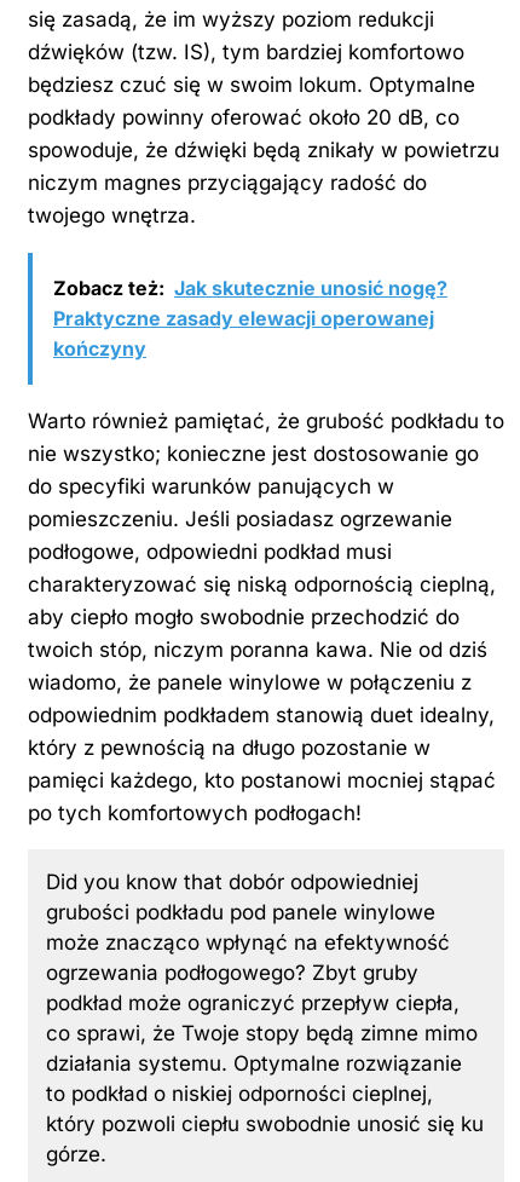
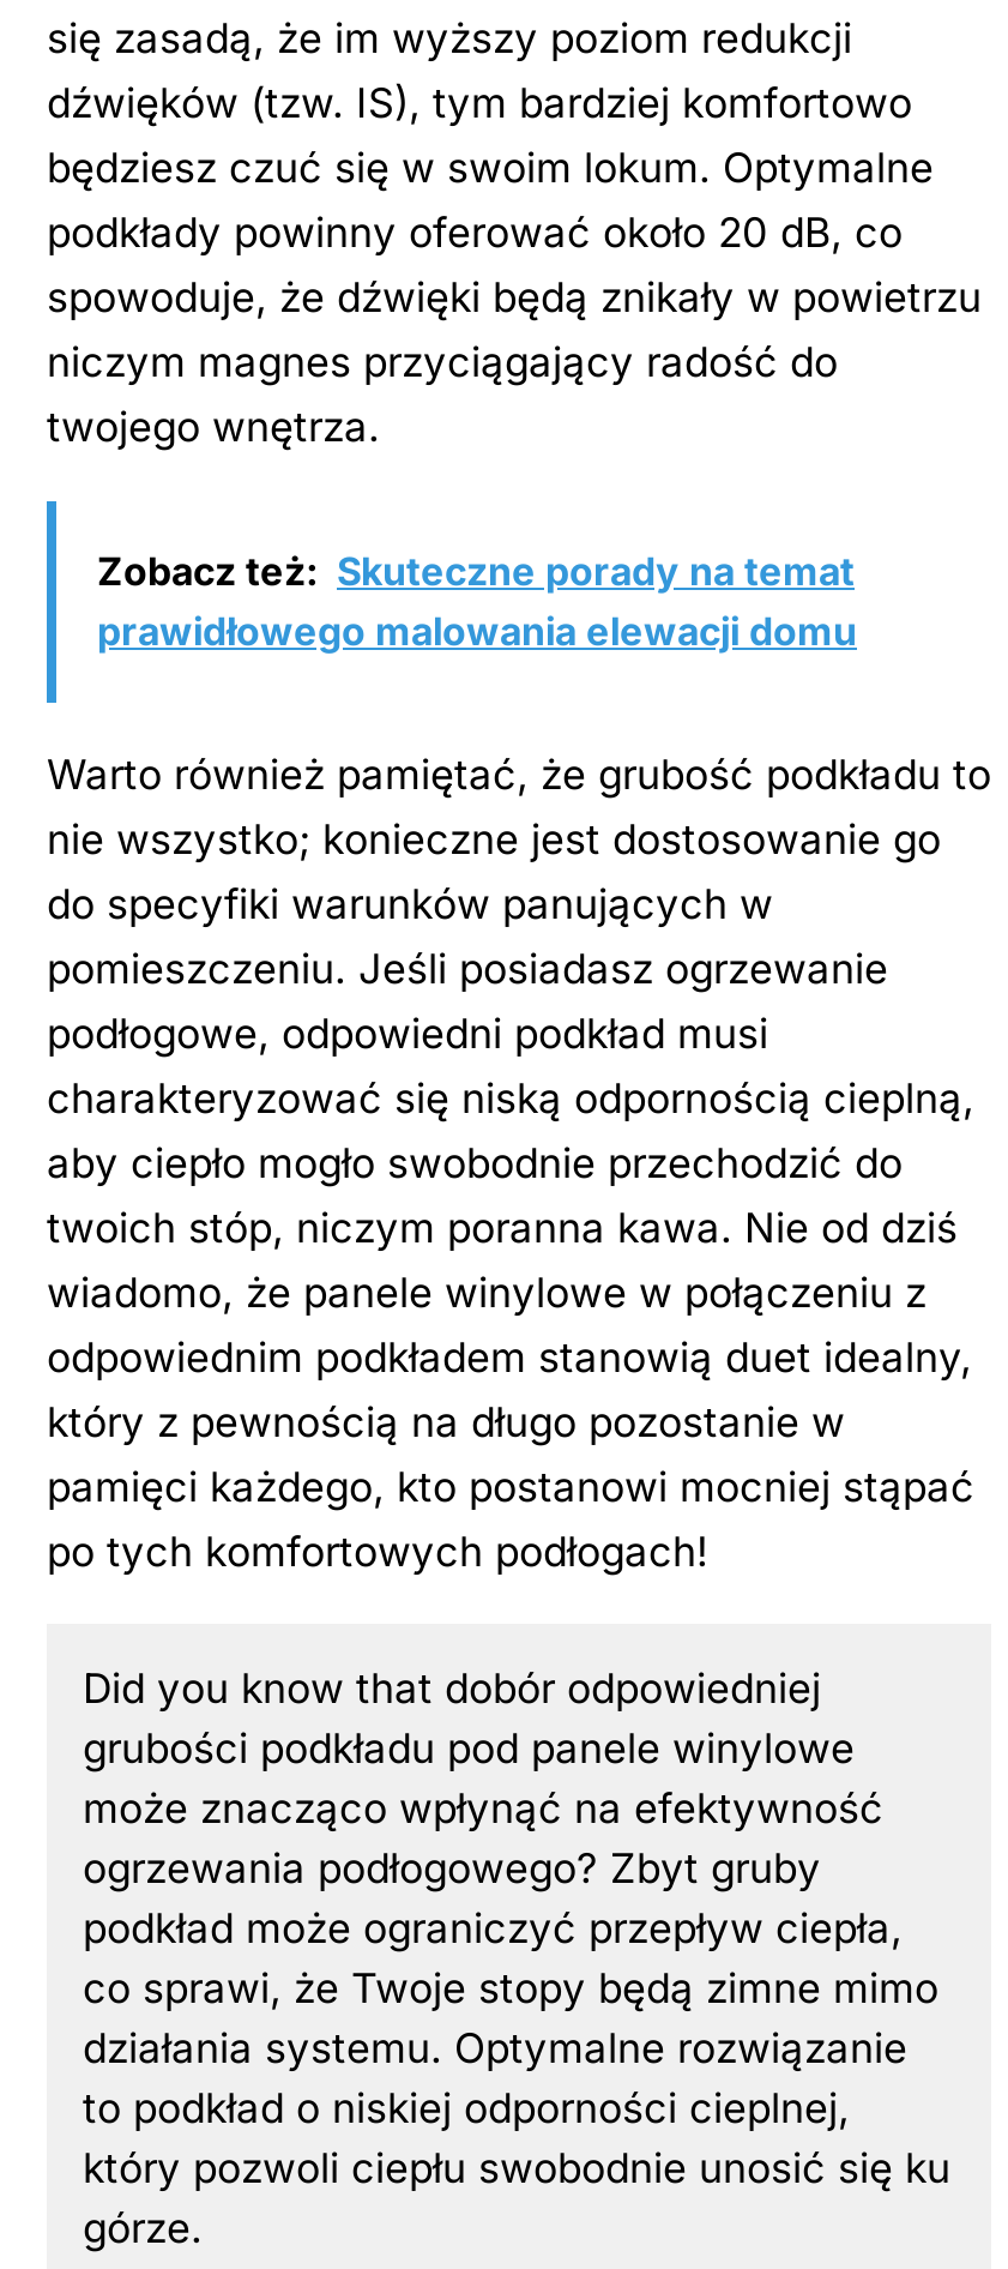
- Zobacz też: Jak skutecznie unosić nogę?
- Praktyczne zasady elewacji operowanej
- kończyny
+ Zobacz też: Skuteczne porady na temat
+ prawidłowego malowania elewacji domu
